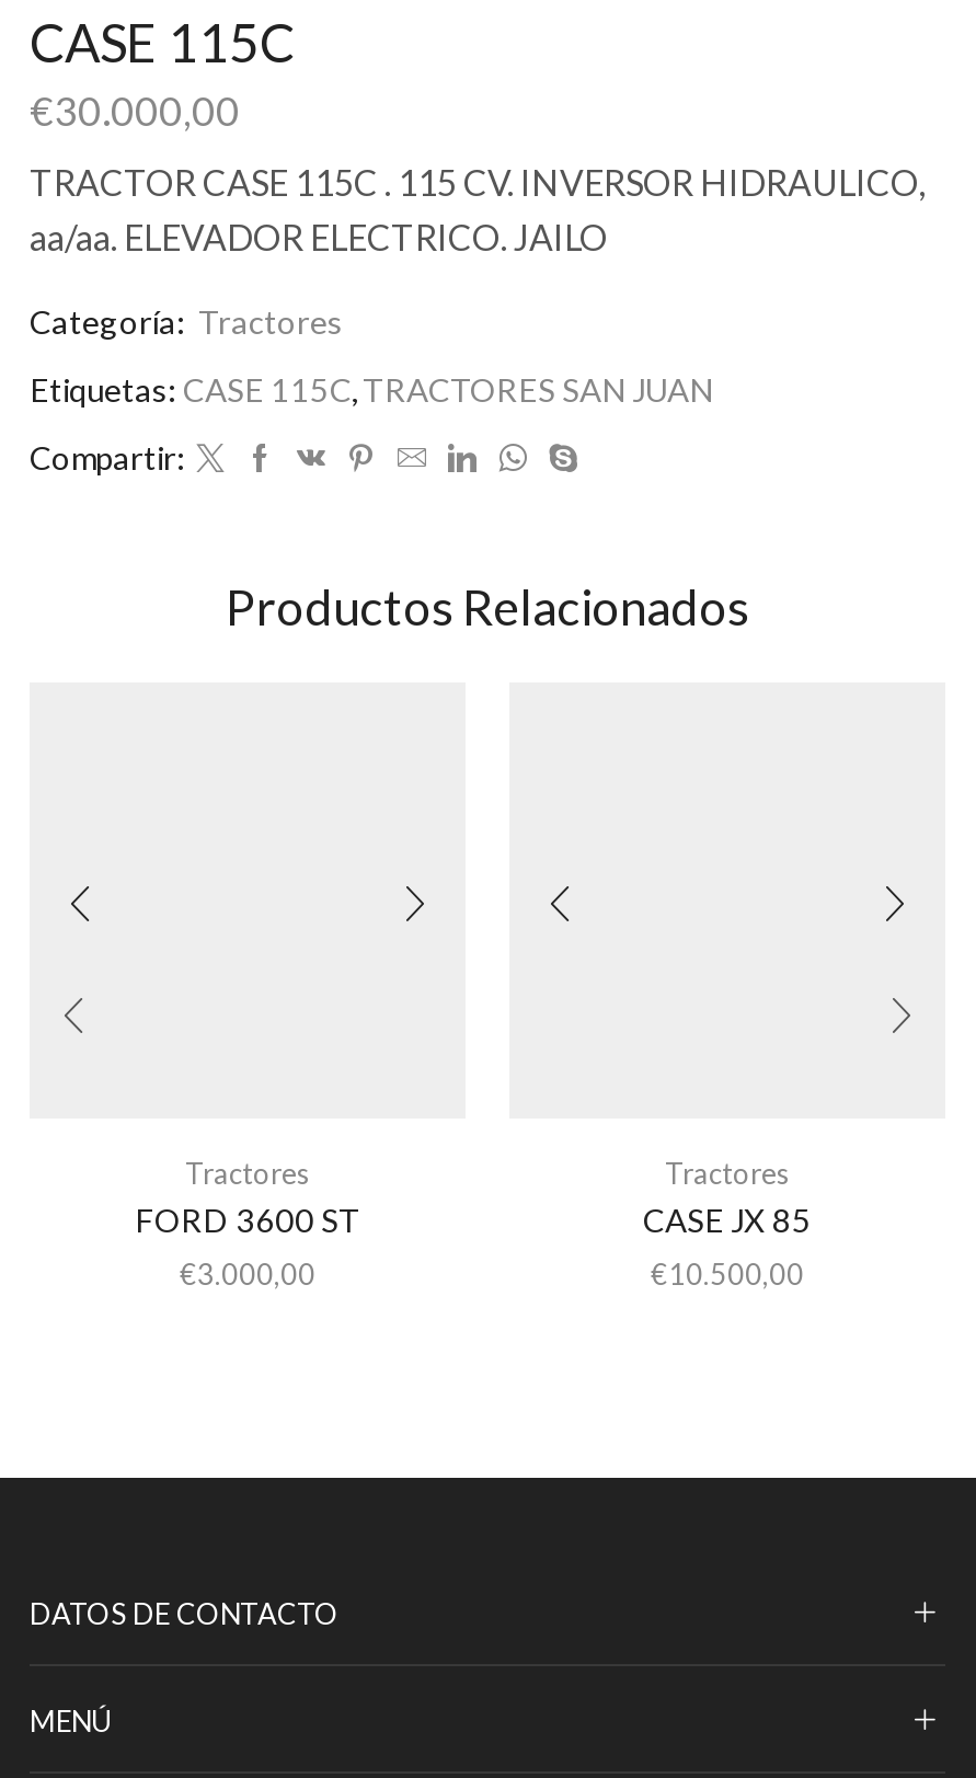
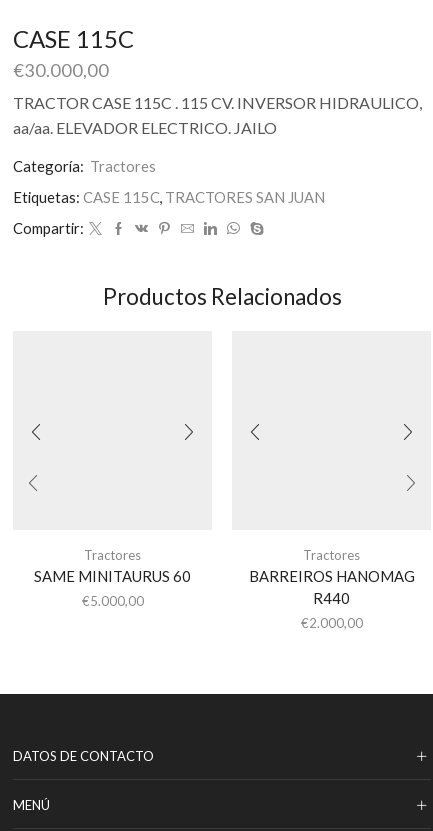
- FORD 3600 ST
- €3.000,00
+ SAME MINITAURUS 60
+ €5.000,00

- CASE JX 85
- €10.500,00
+ BARREIROS HANOMAG
+ R440
+ €2.000,00
